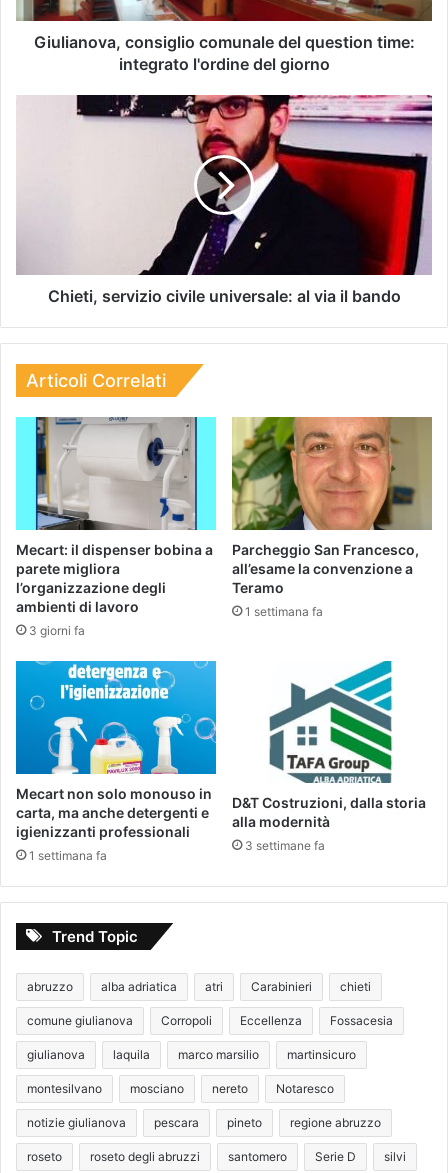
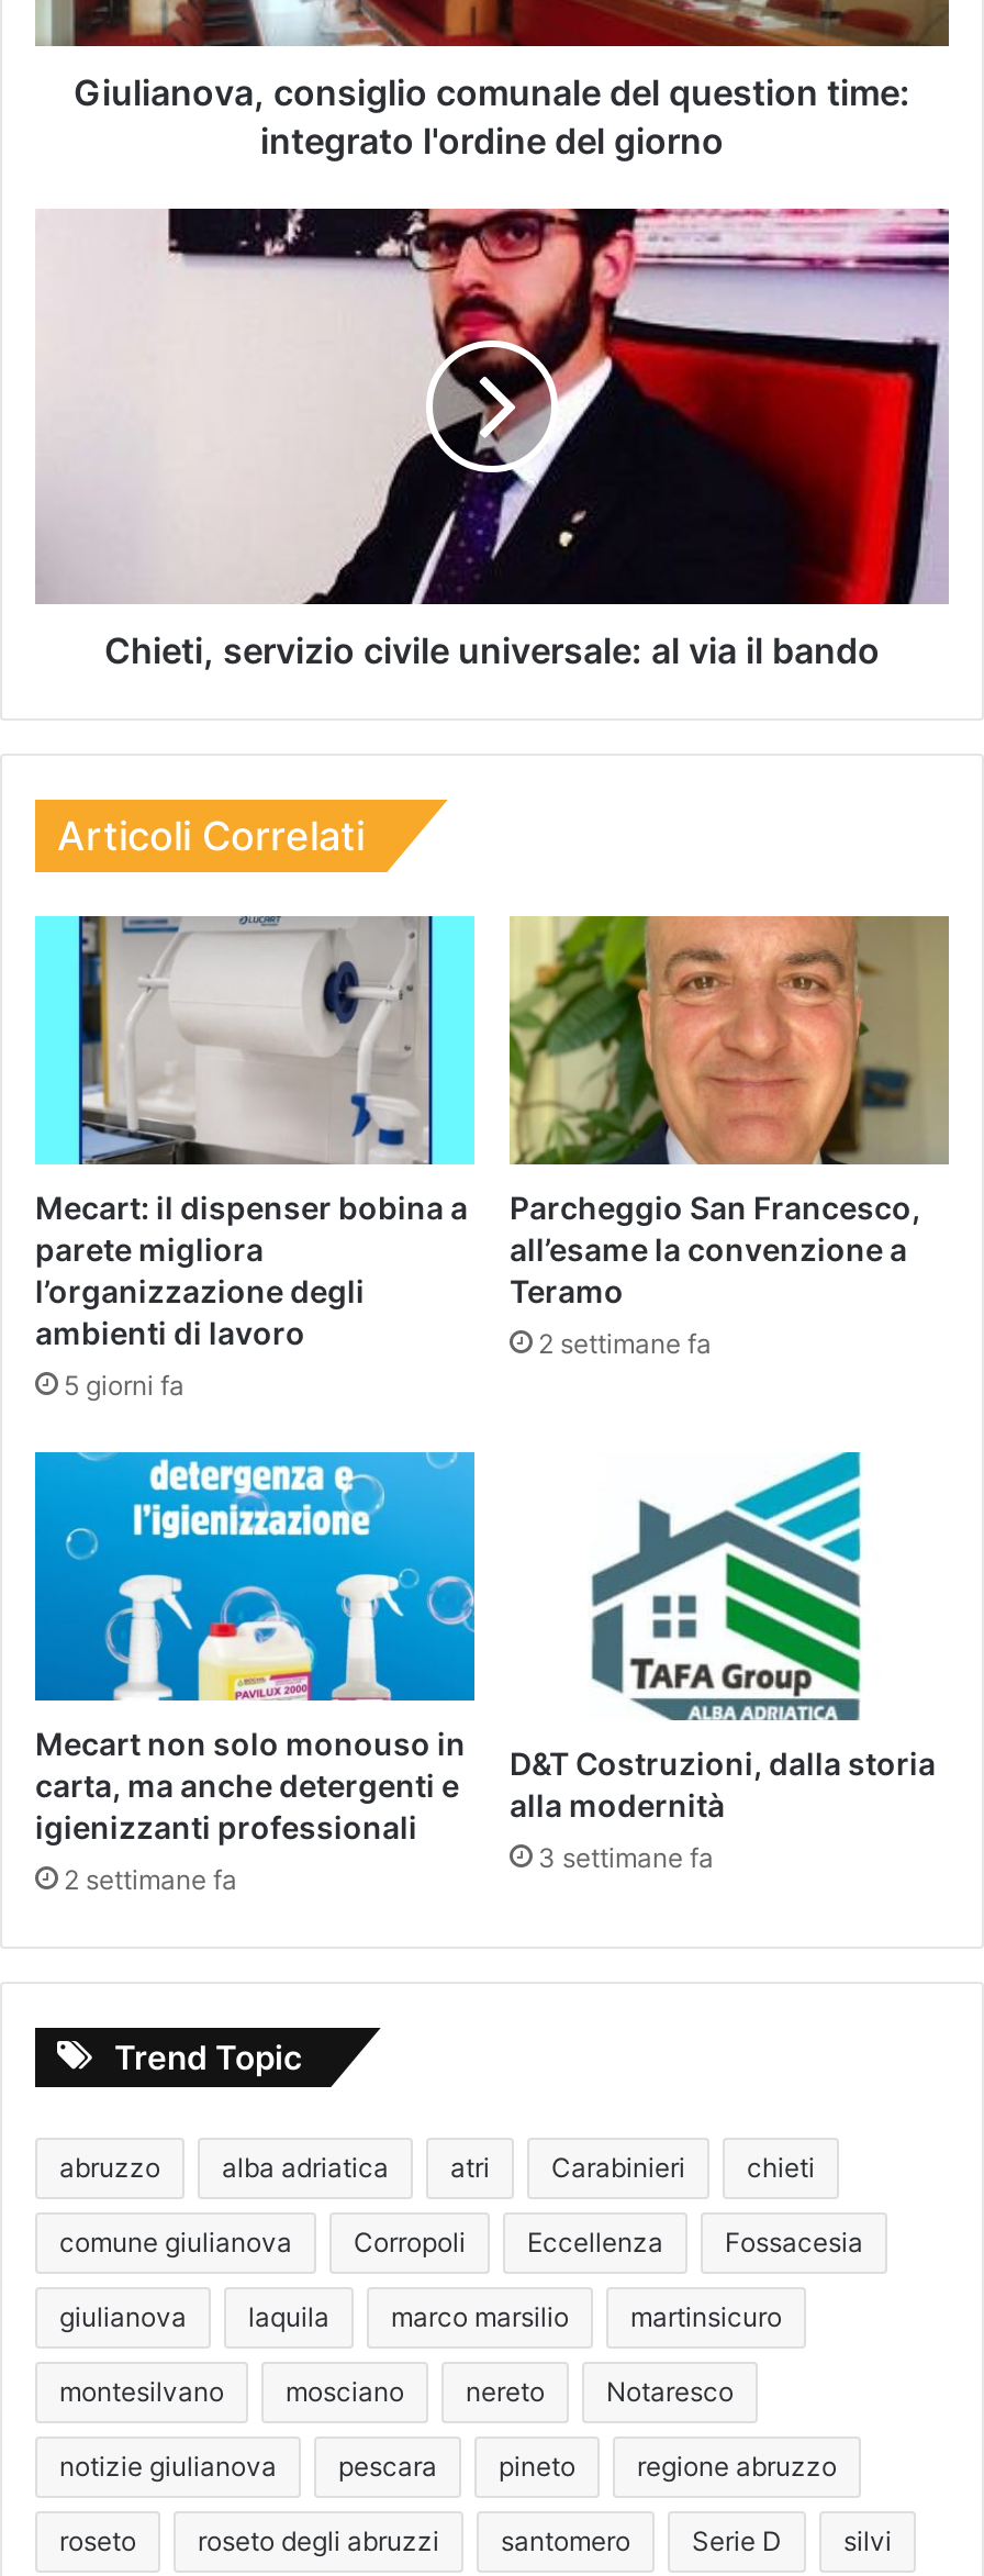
- 1 settimana fa
+ 2 settimane fa

- 3 giorni fa
+ 5 giorni fa

- 1 settimana fa
+ 2 settimane fa
